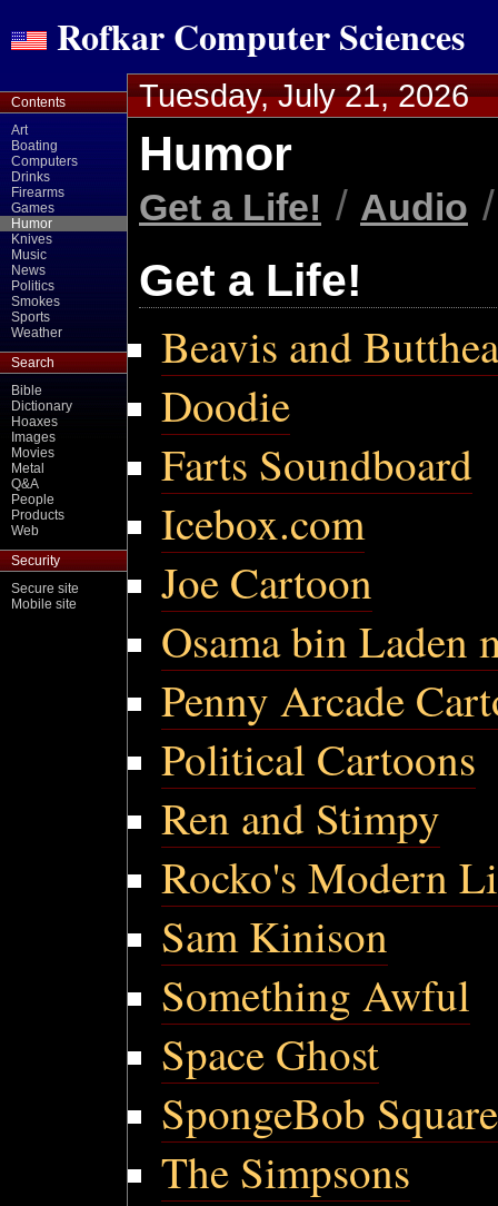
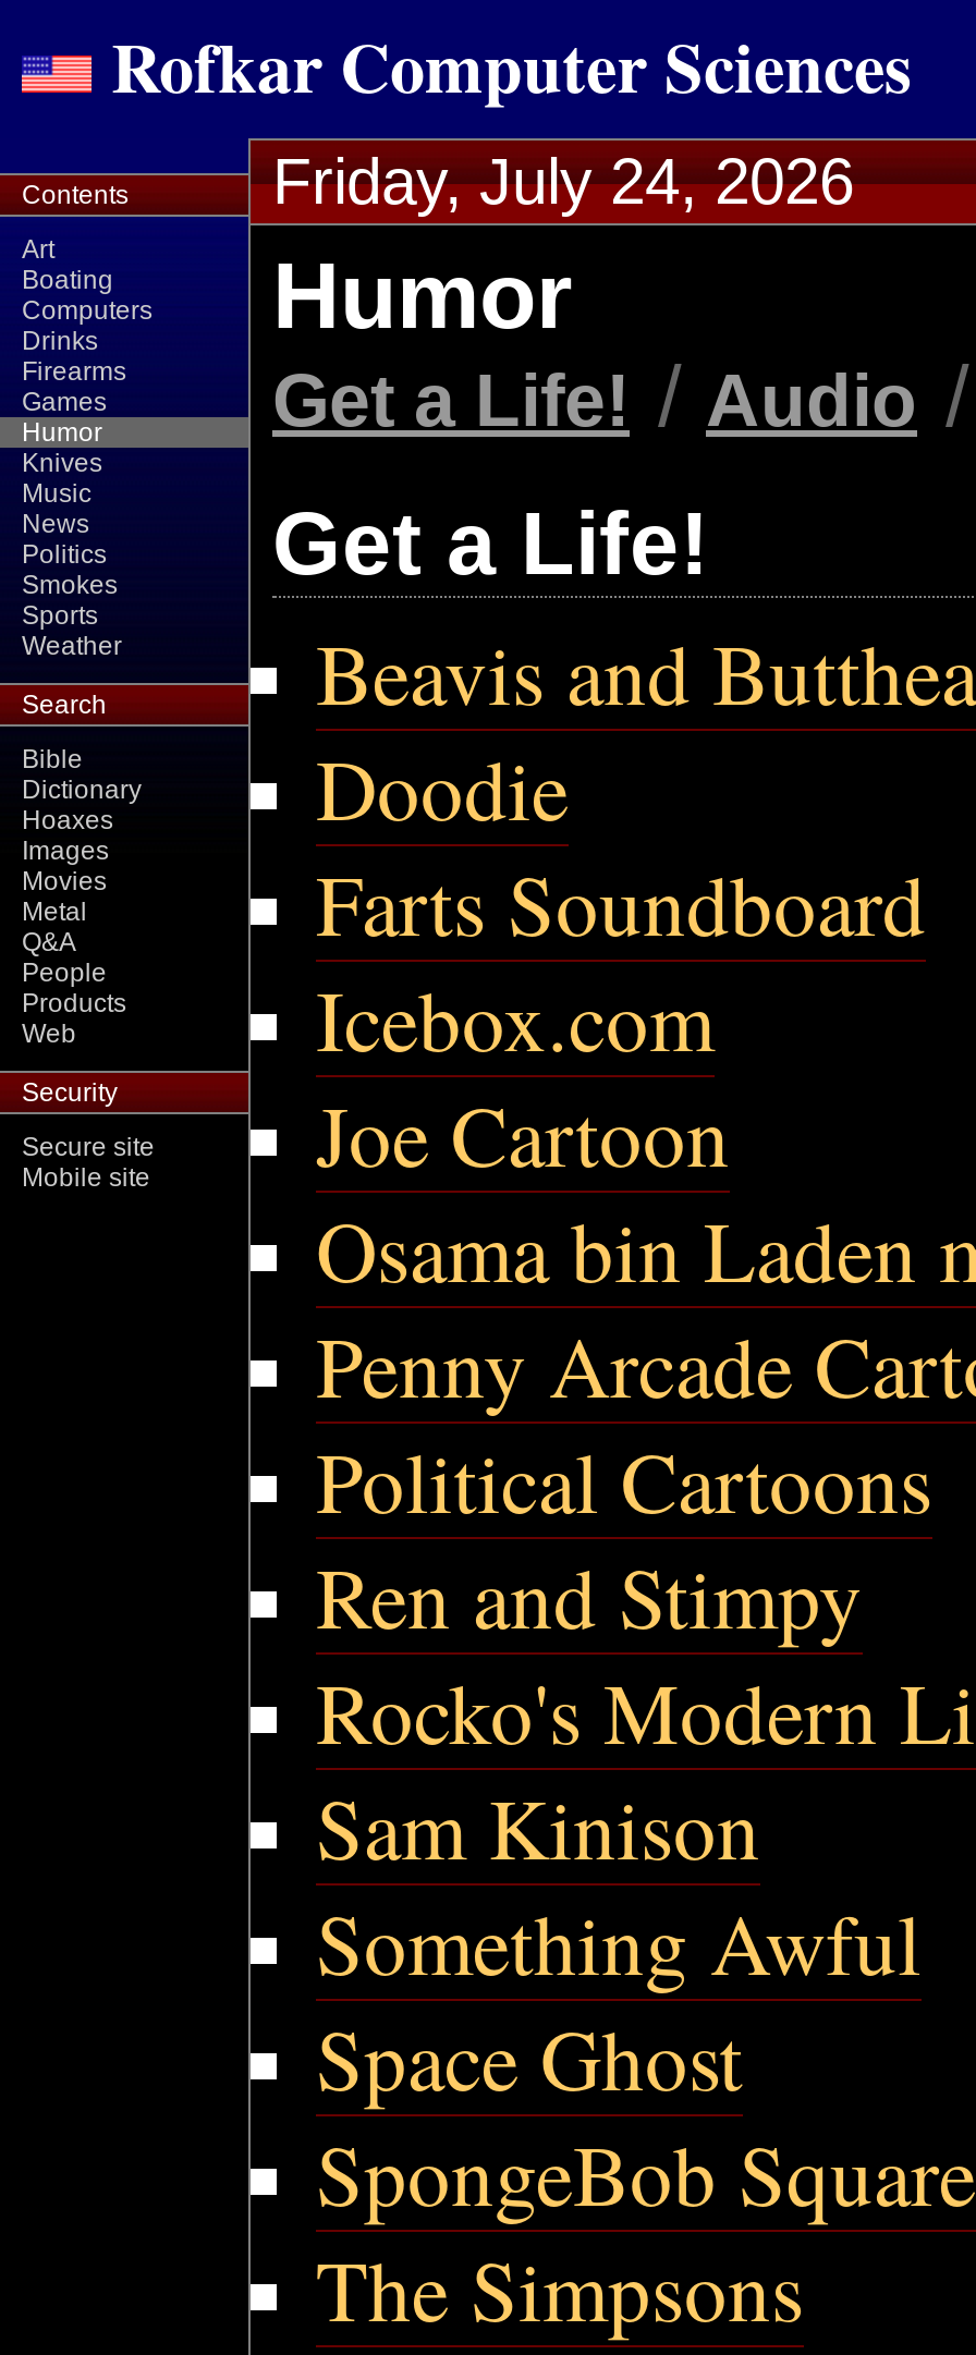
- Tuesday, July 21, 2026
+ Friday, July 24, 2026
